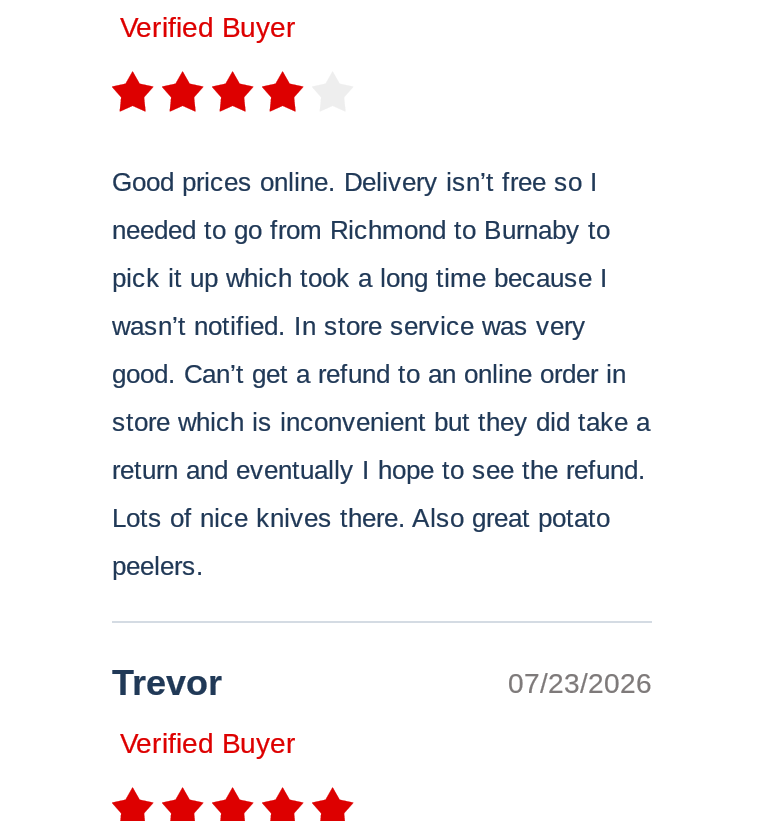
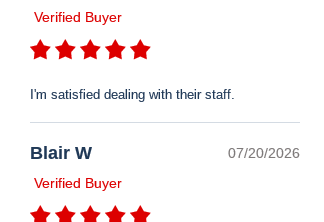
- Good prices online. Delivery isn’t free so I
- needed to go from Richmond to Burnaby to
- pick it up which took a long time because I
- wasn’t notified. In store service was very
- good. Can’t get a refund to an online order in
- store which is inconvenient but they did take a
- return and eventually I hope to see the refund.
- Lots of nice knives there. Also great potato
- peelers.
- Trevor
- 07/23/2026
+ I'm satisfied dealing with their staff.
+ Blair W
+ 07/20/2026
